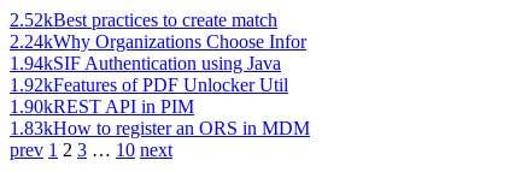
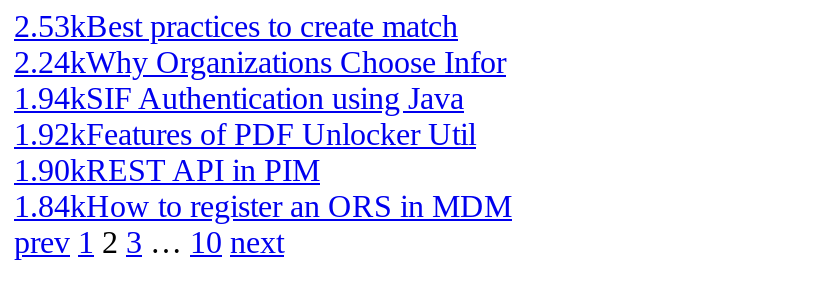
- 2.52kBest practices to create match
+ 2.53kBest practices to create match

- 1.83kHow to register an ORS in MDM
+ 1.84kHow to register an ORS in MDM
